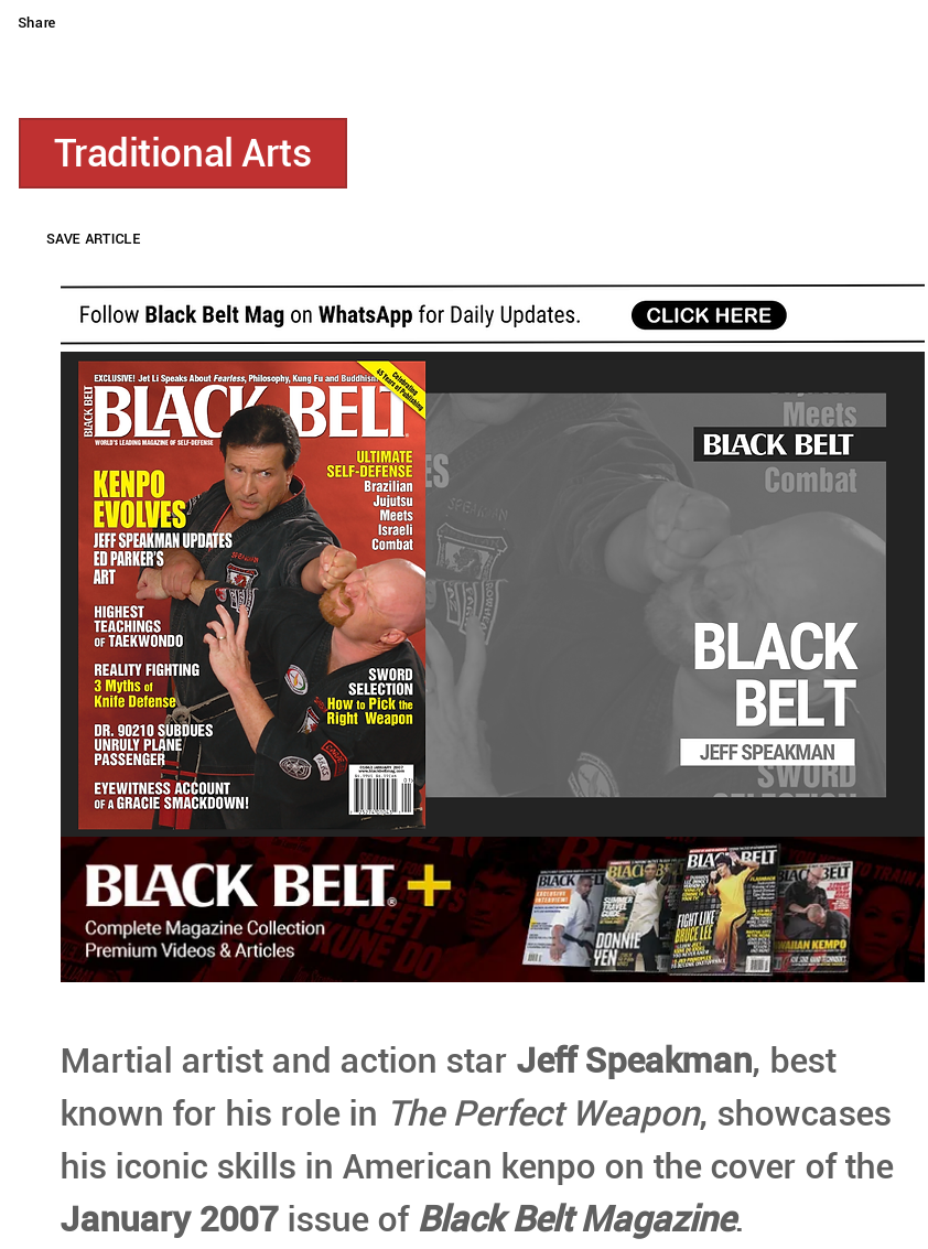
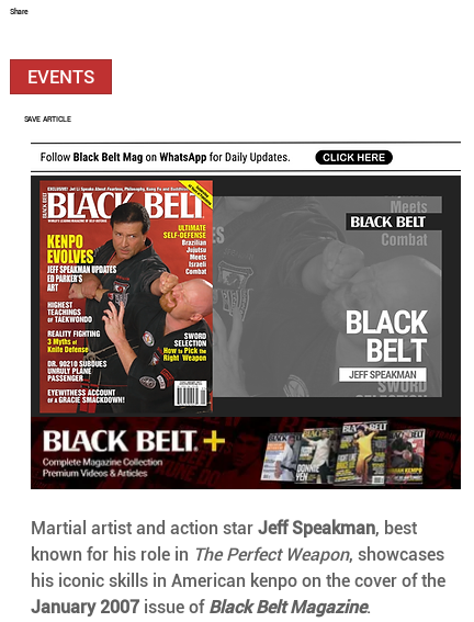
- Traditional Arts
+ EVENTS
